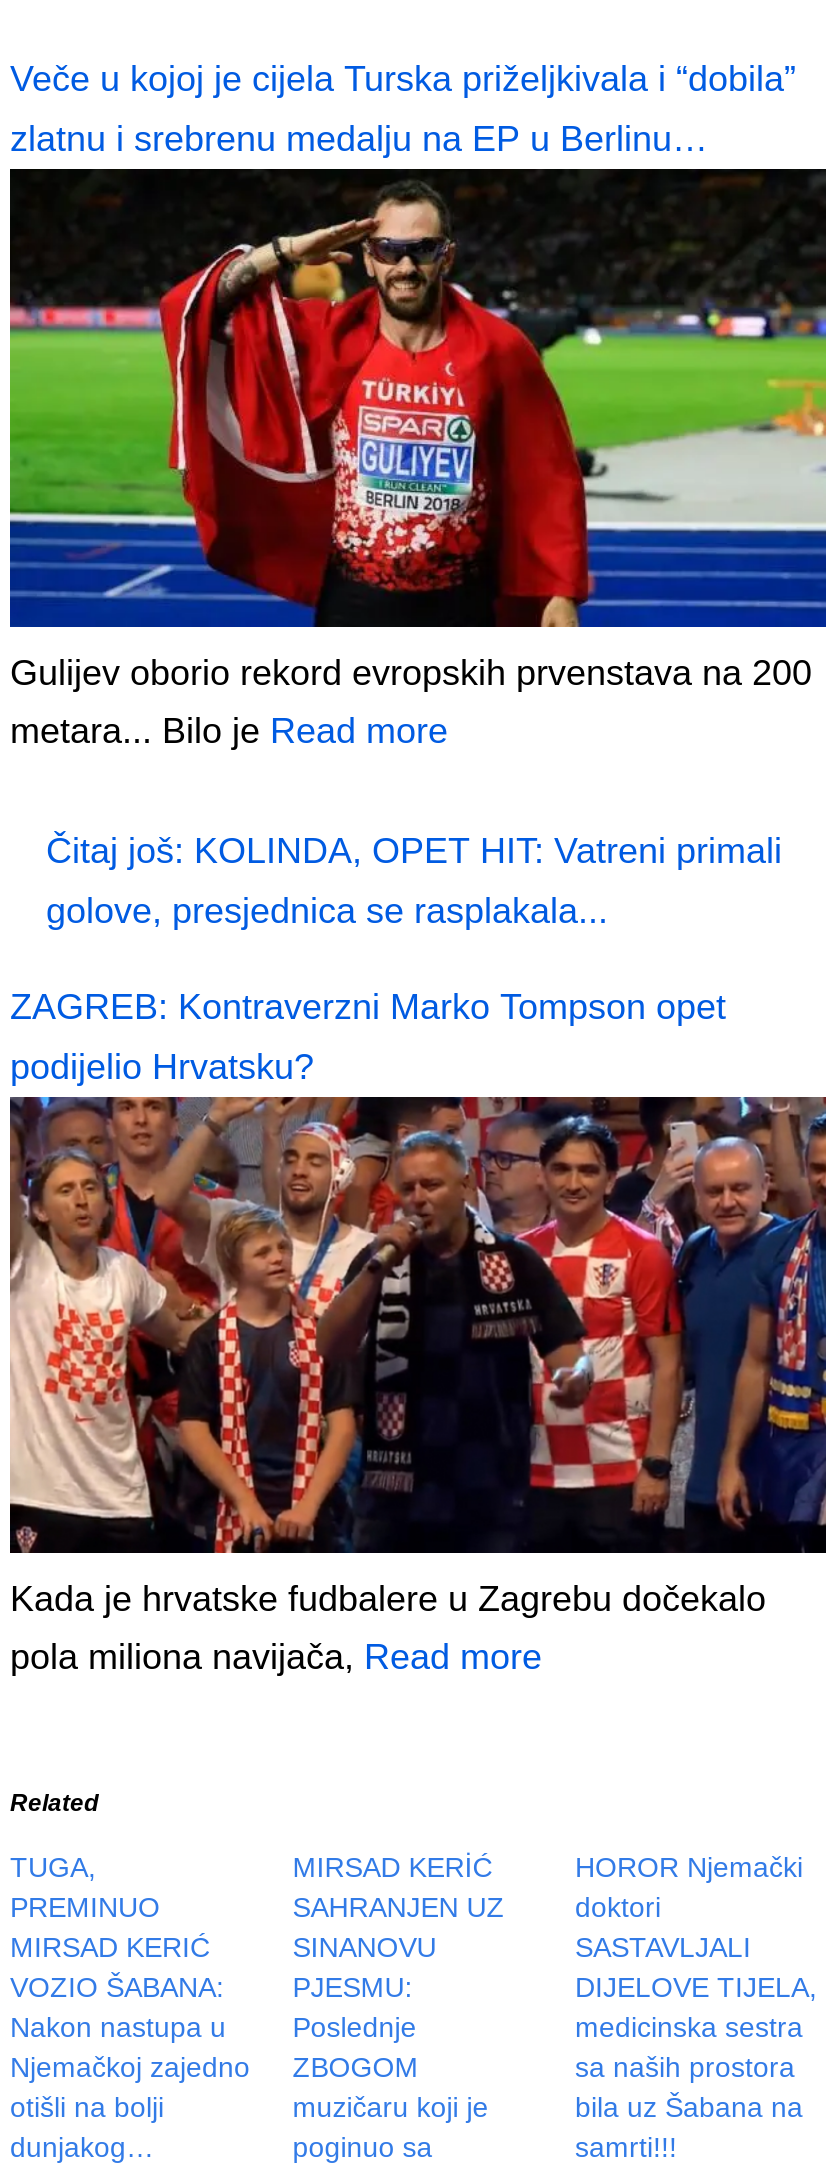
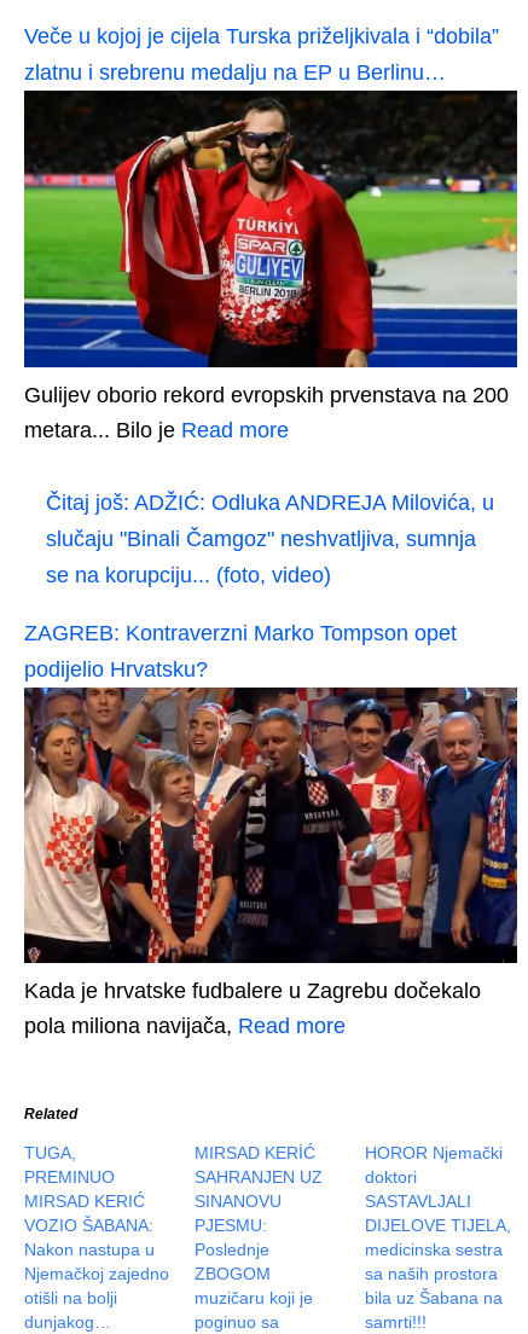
- Čitaj još: KOLINDA, OPET HIT: Vatreni primali
- golove, presjednica se rasplakala...
+ Čitaj još: ADŽIĆ: Odluka ANDREJA Milovića, u
+ slučaju "Binali Čamgoz" neshvatljiva, sumnja
+ se na korupciju... (foto, video)
